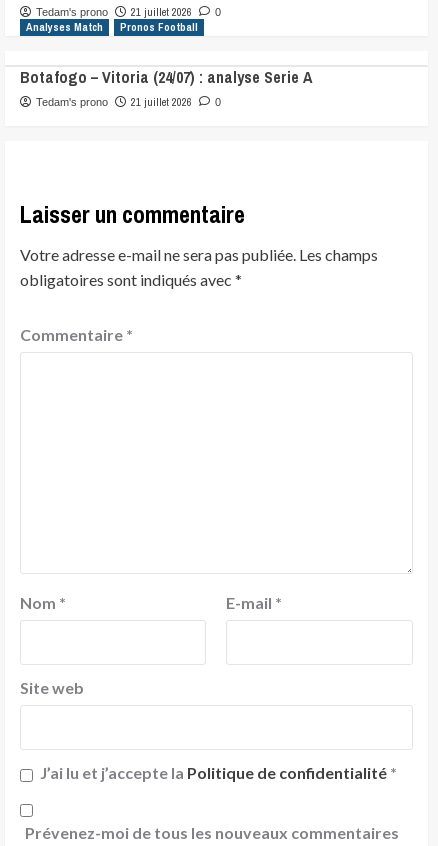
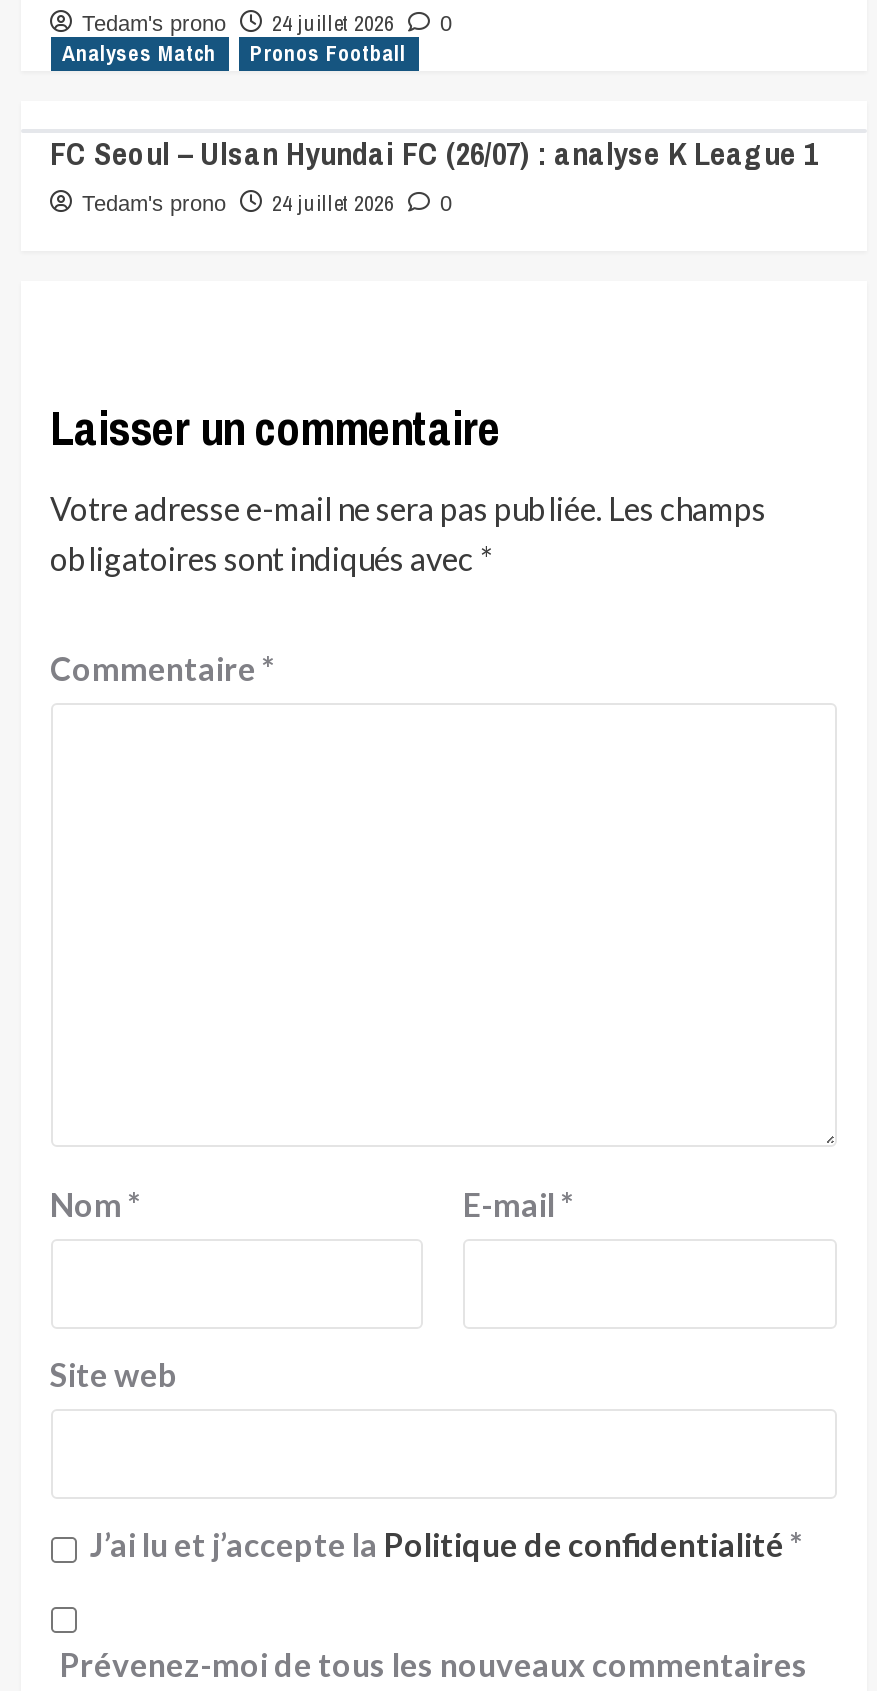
- Tedam's prono 21 juillet 2026 0
+ Tedam's prono 24 juillet 2026 0

- Botafogo – Vitoria (24/07) : analyse Serie A
+ FC Seoul – Ulsan Hyundai FC (26/07) : analyse K League 1

- Tedam's prono 21 juillet 2026 0
+ Tedam's prono 24 juillet 2026 0
